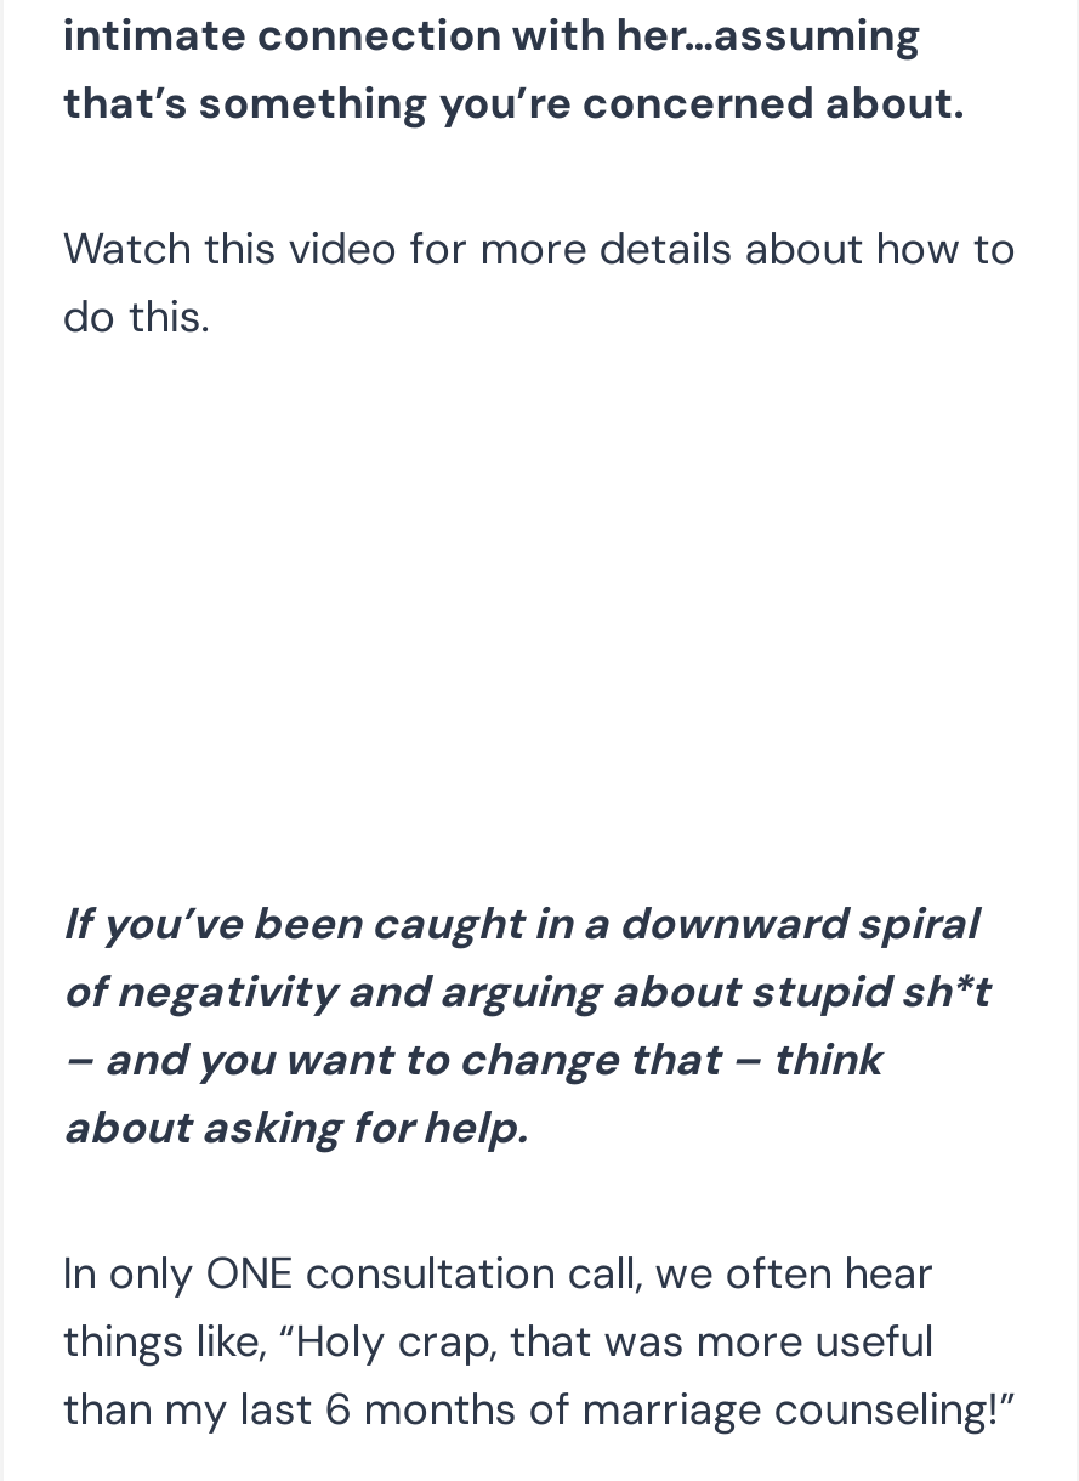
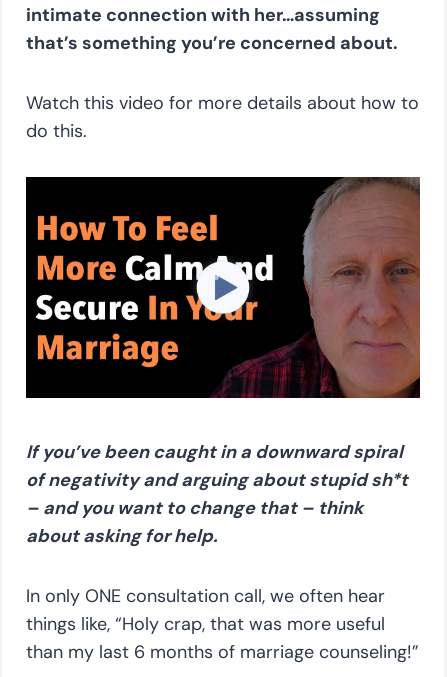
+ [image]
